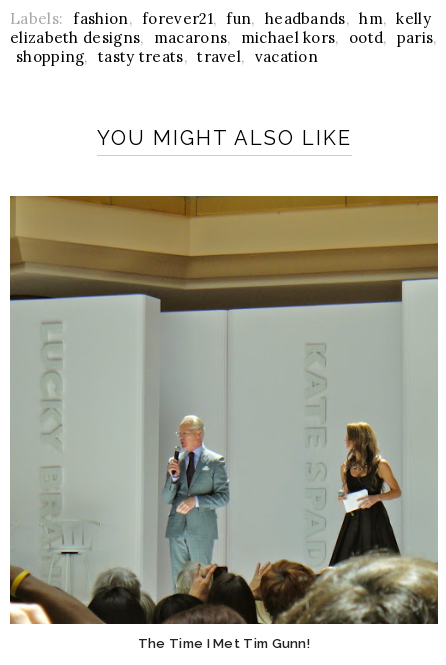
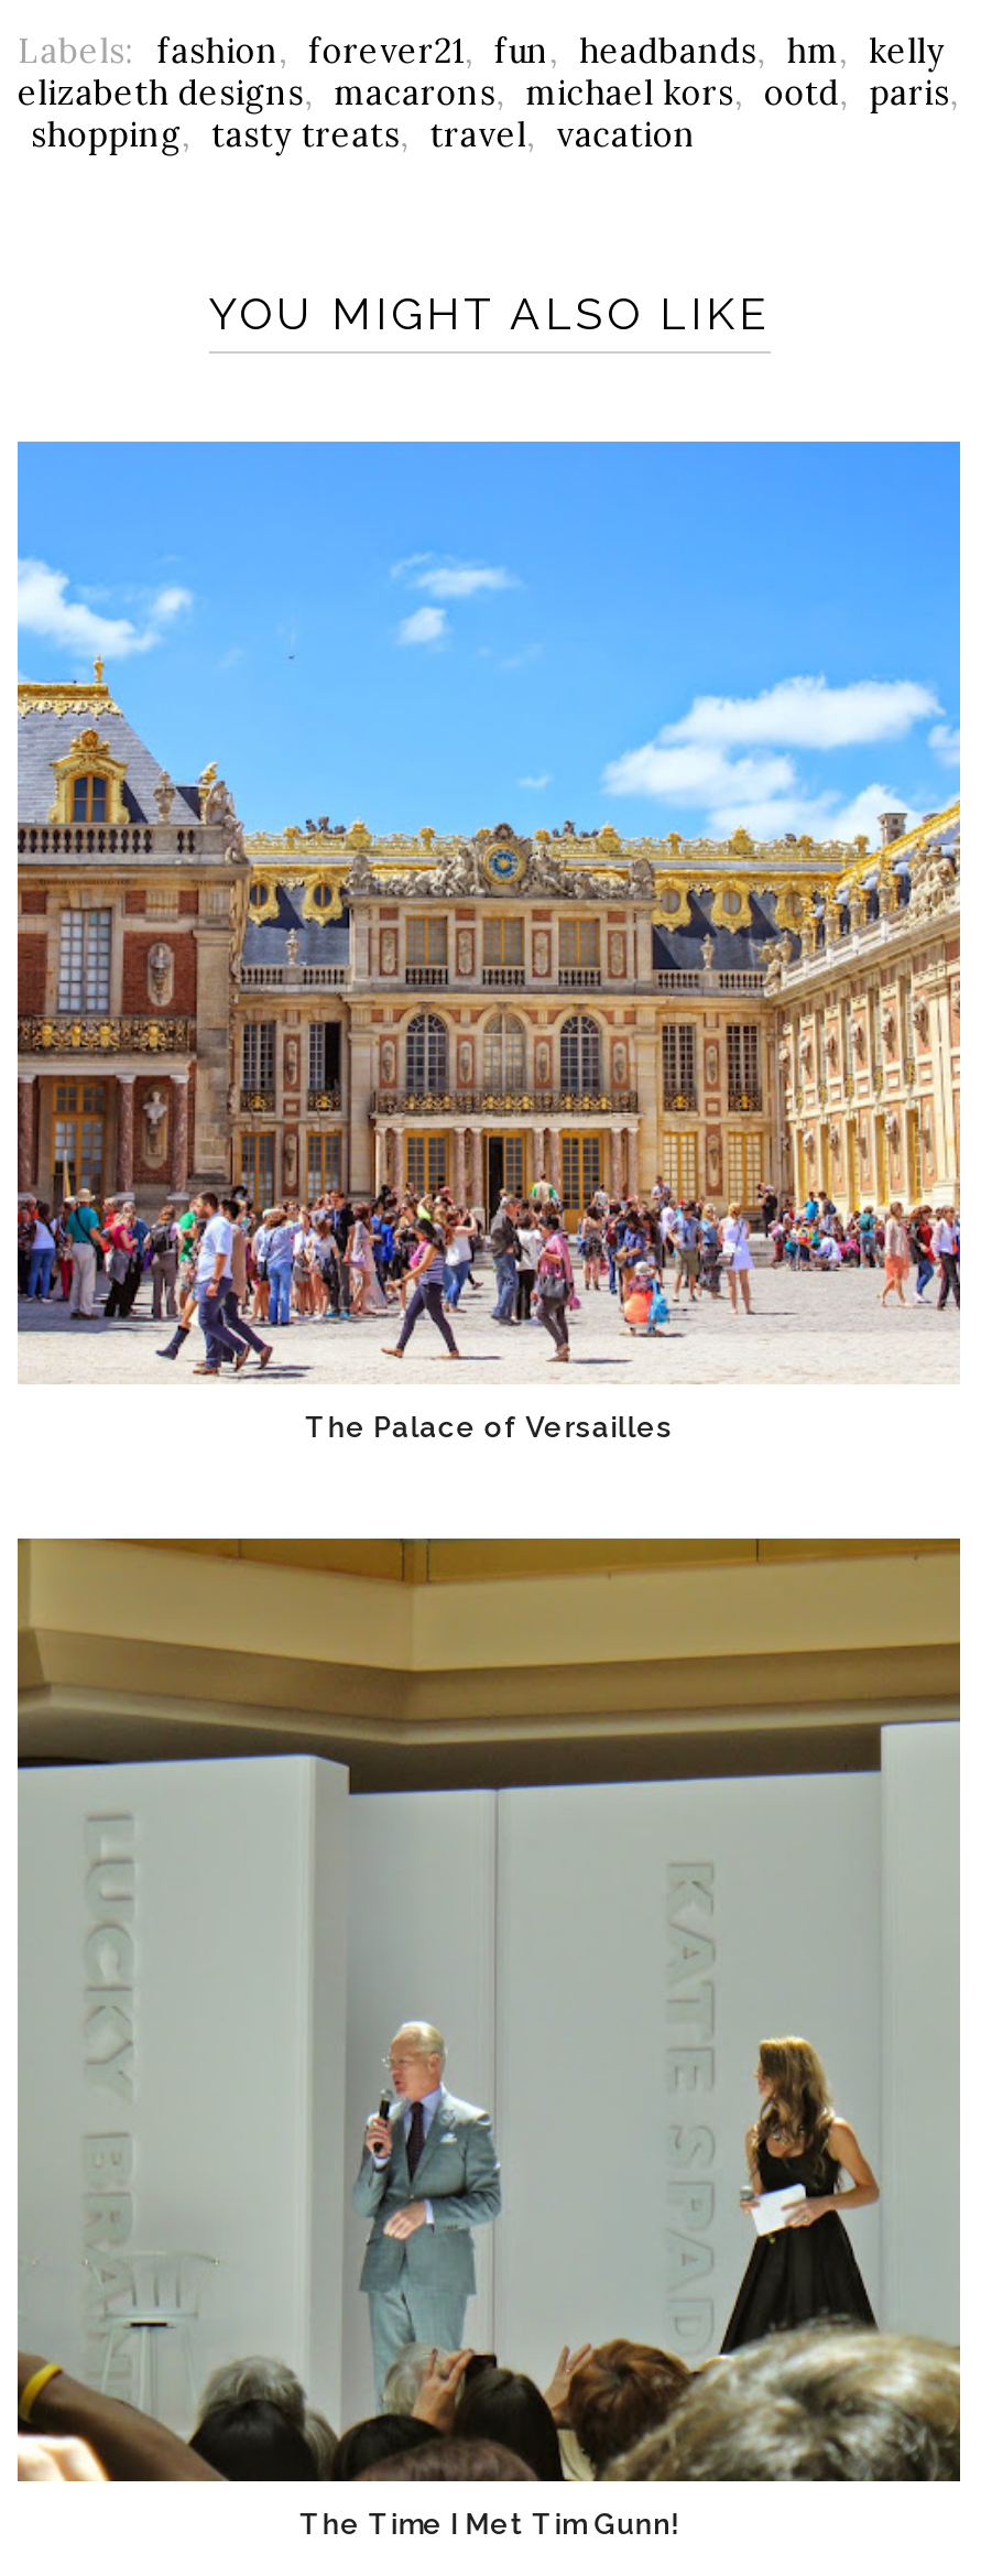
+ [image]
+ The Palace of Versailles
